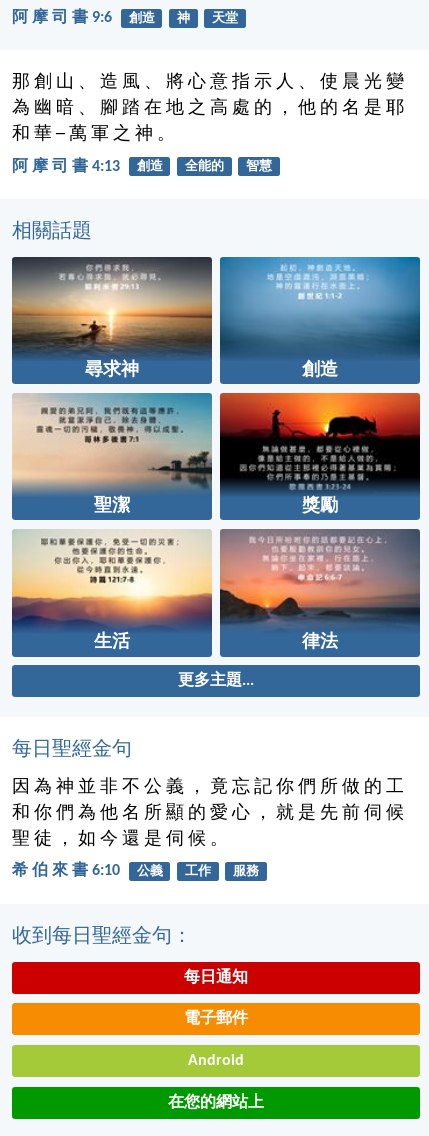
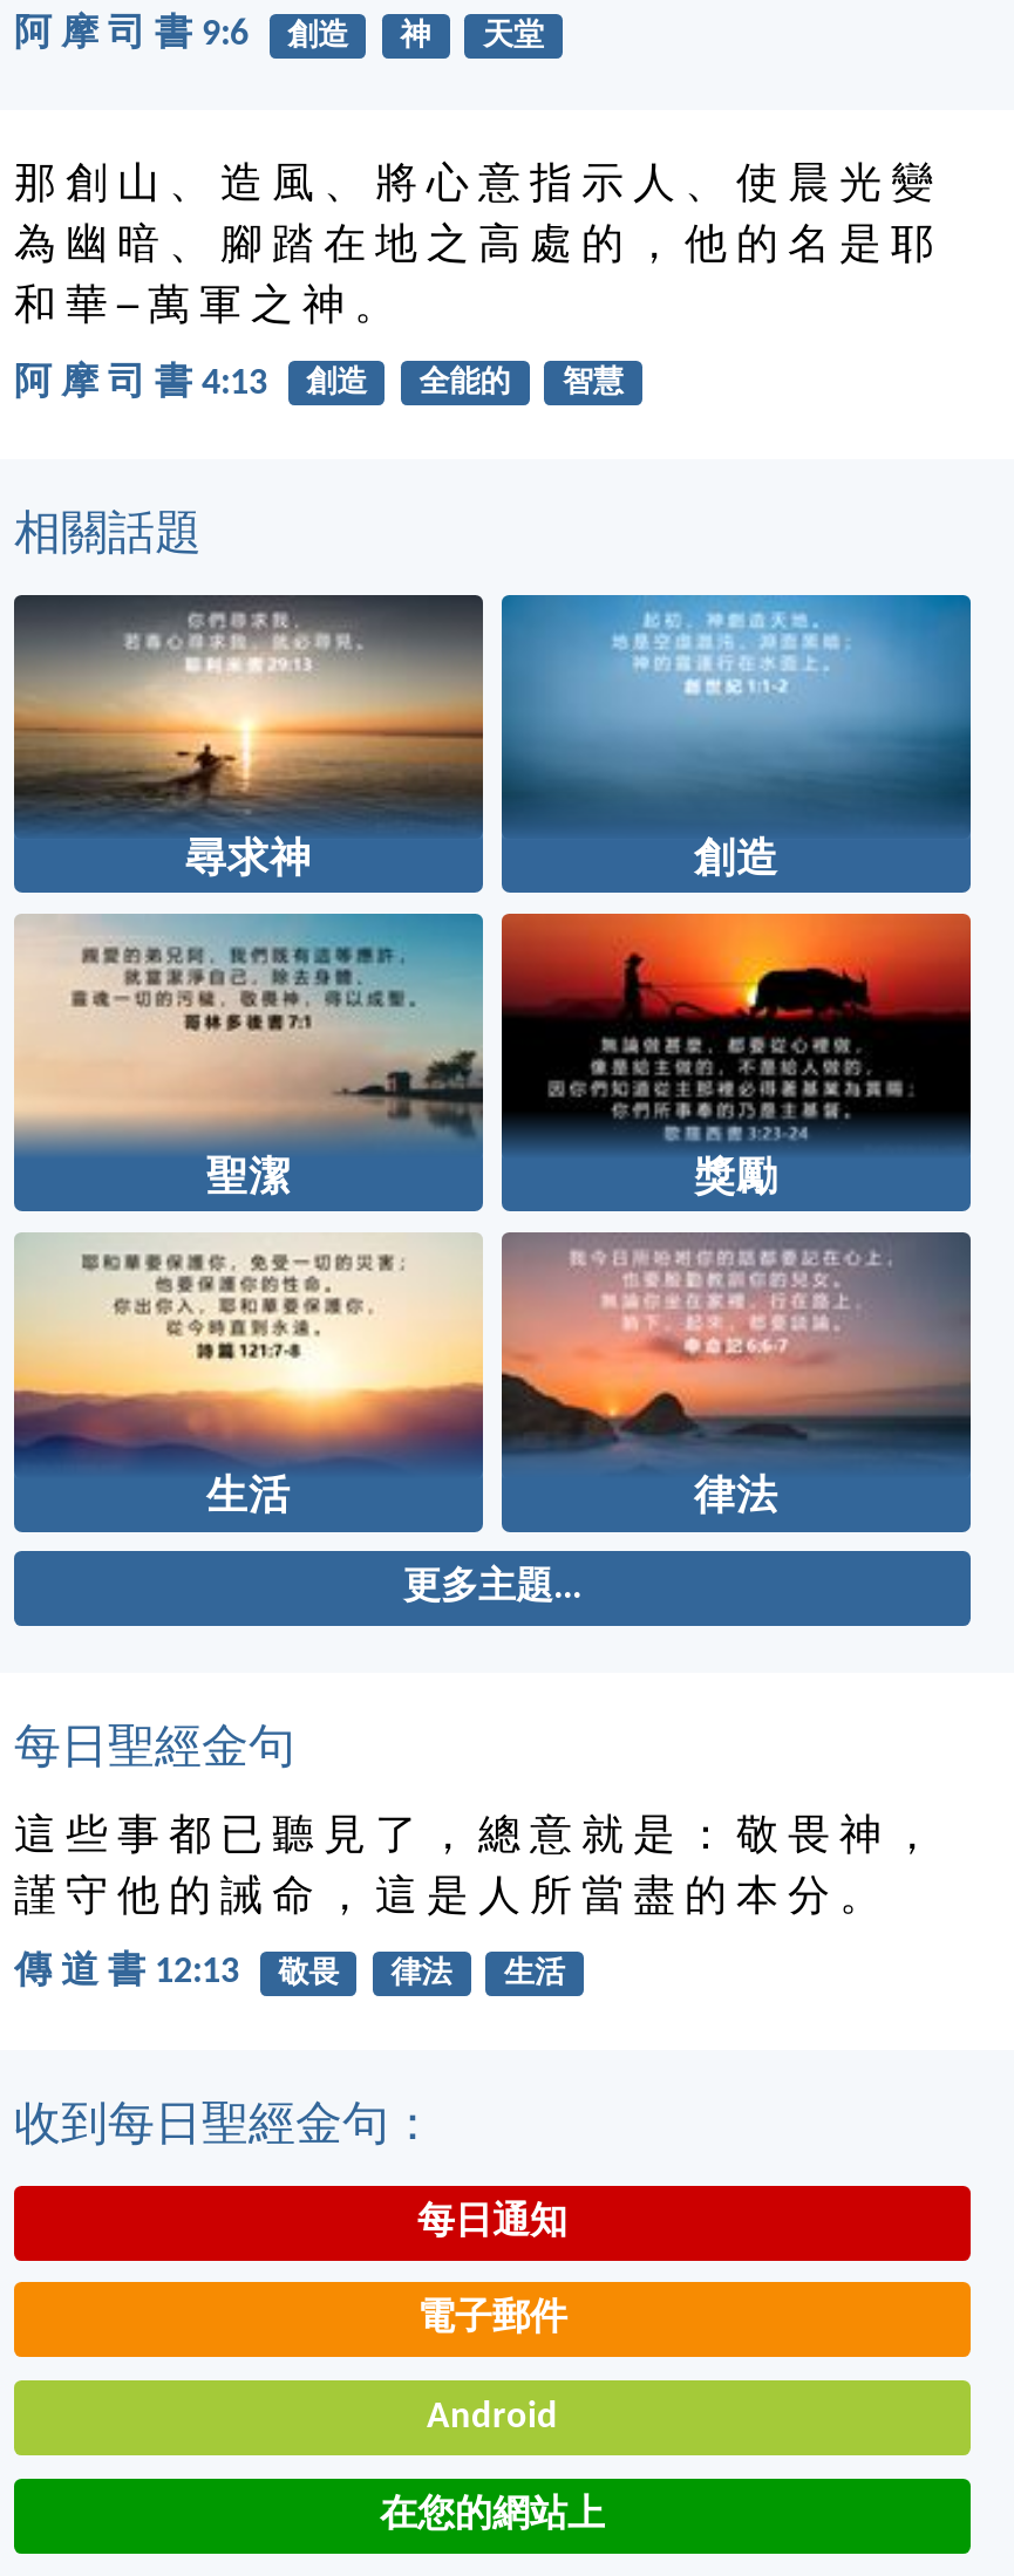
- 因 為 神 並 非 不 公 義 ， 竟 忘 記 你 們 所 做 的 工
- 和 你 們 為 他 名 所 顯 的 愛 心 ， 就 是 先 前 伺 候
- 聖 徒 ， 如 今 還 是 伺 候 。
+ 這 些 事 都 已 聽 見 了 ， 總 意 就 是 ： 敬 畏 神 ，
+ 謹 守 他 的 誡 命 ， 這 是 人 所 當 盡 的 本 分 。

- 希 伯 來 書 6:10
- 公義
- 工作
- 服務
+ 傳 道 書 12:13
+ 敬畏
+ 律法
+ 生活
